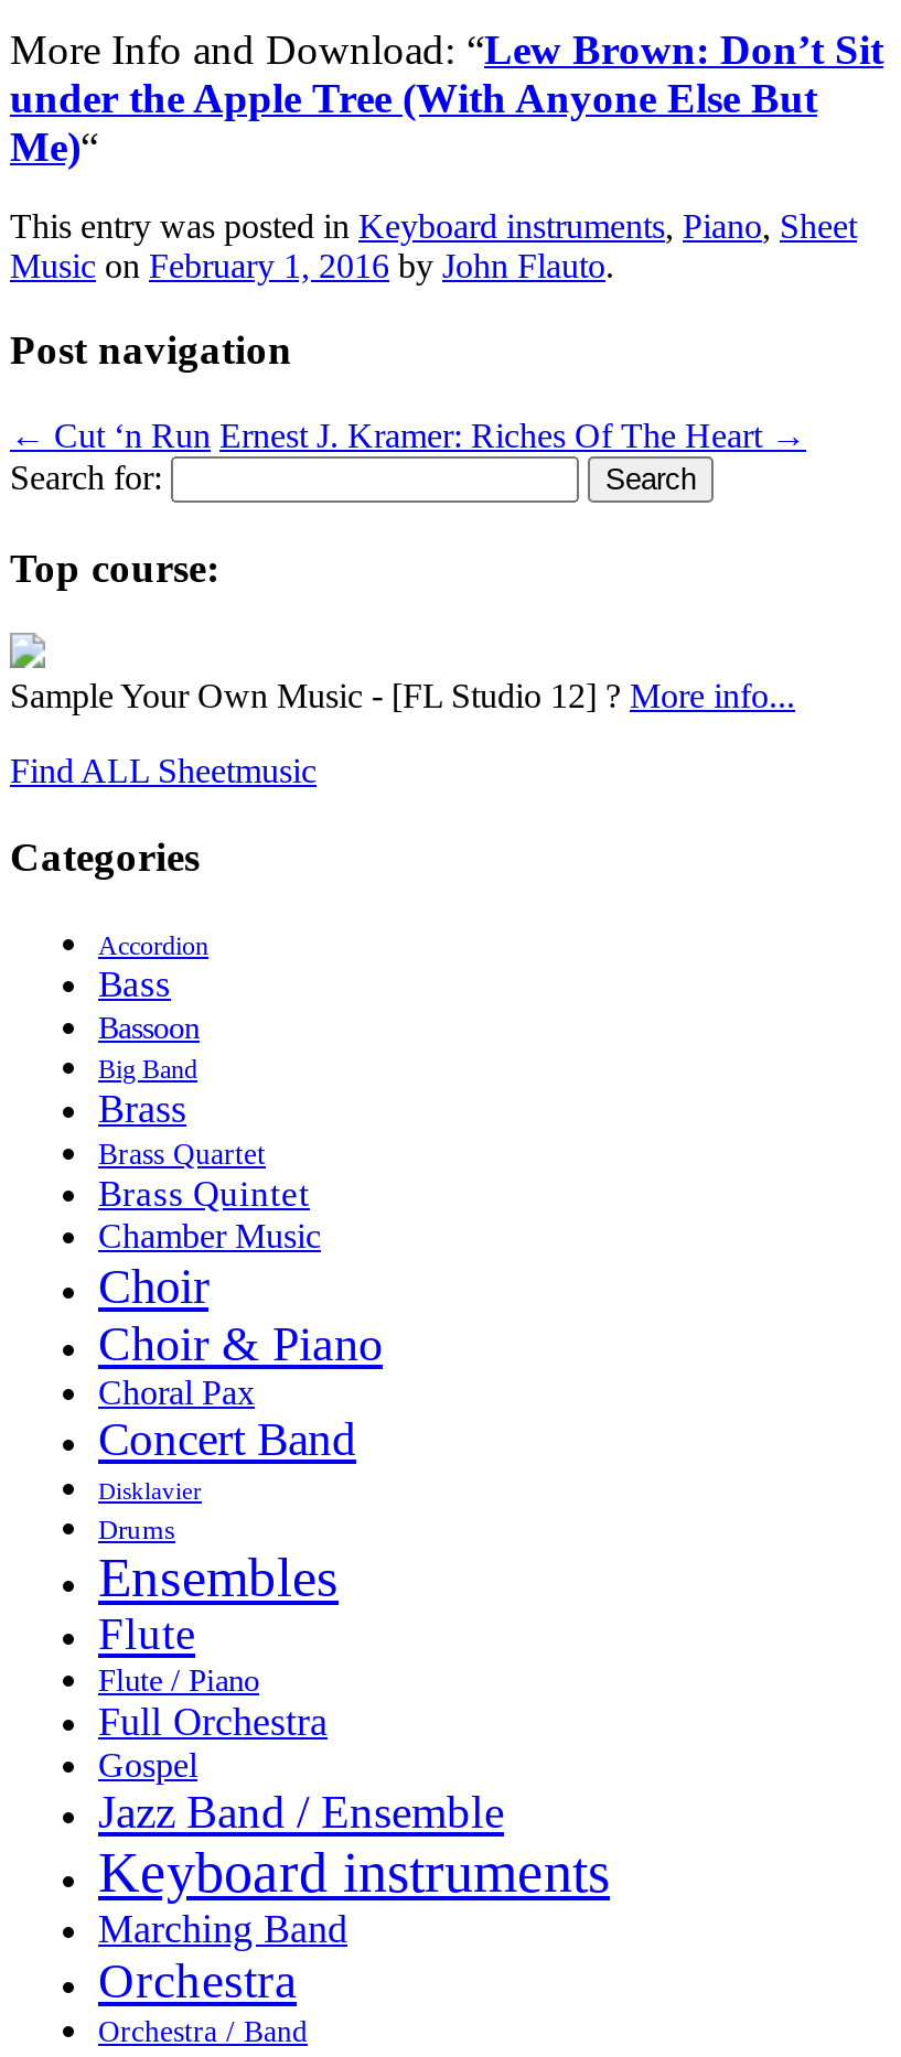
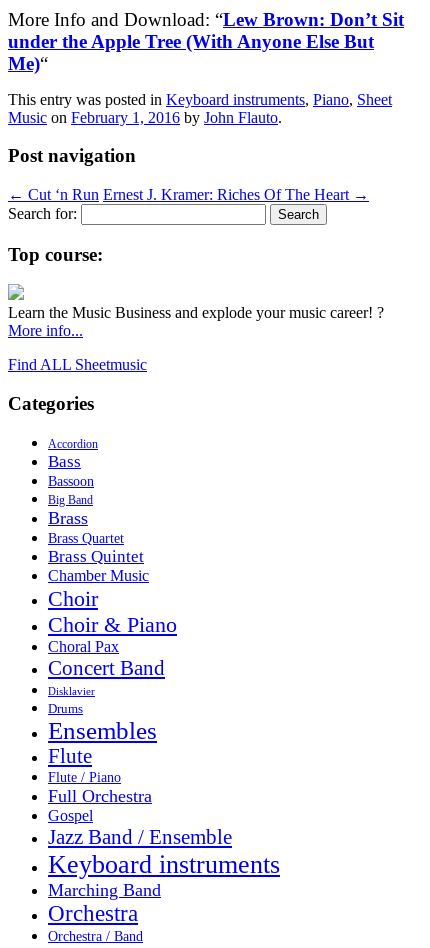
- Sample Your Own Music - [FL Studio 12] ? More info...
+ Learn the Music Business and explode your music career! ?
+ More info...
